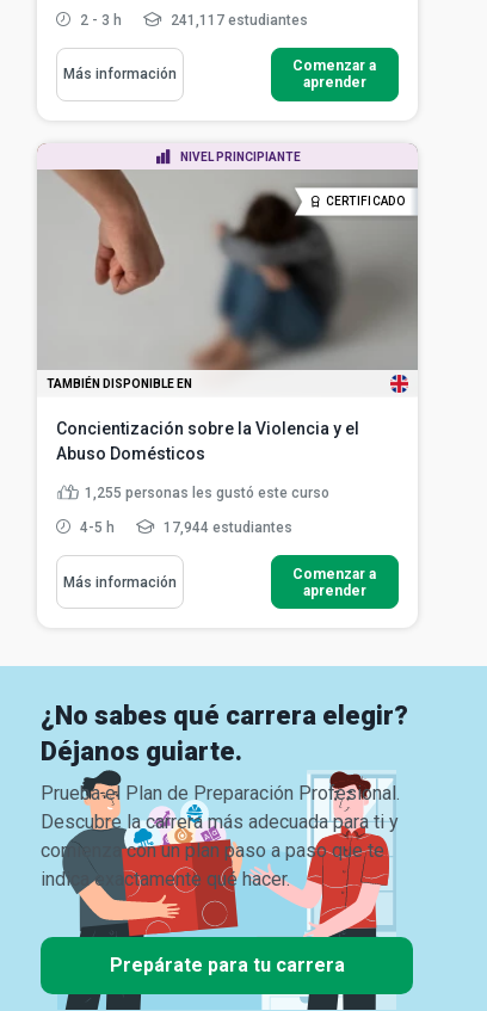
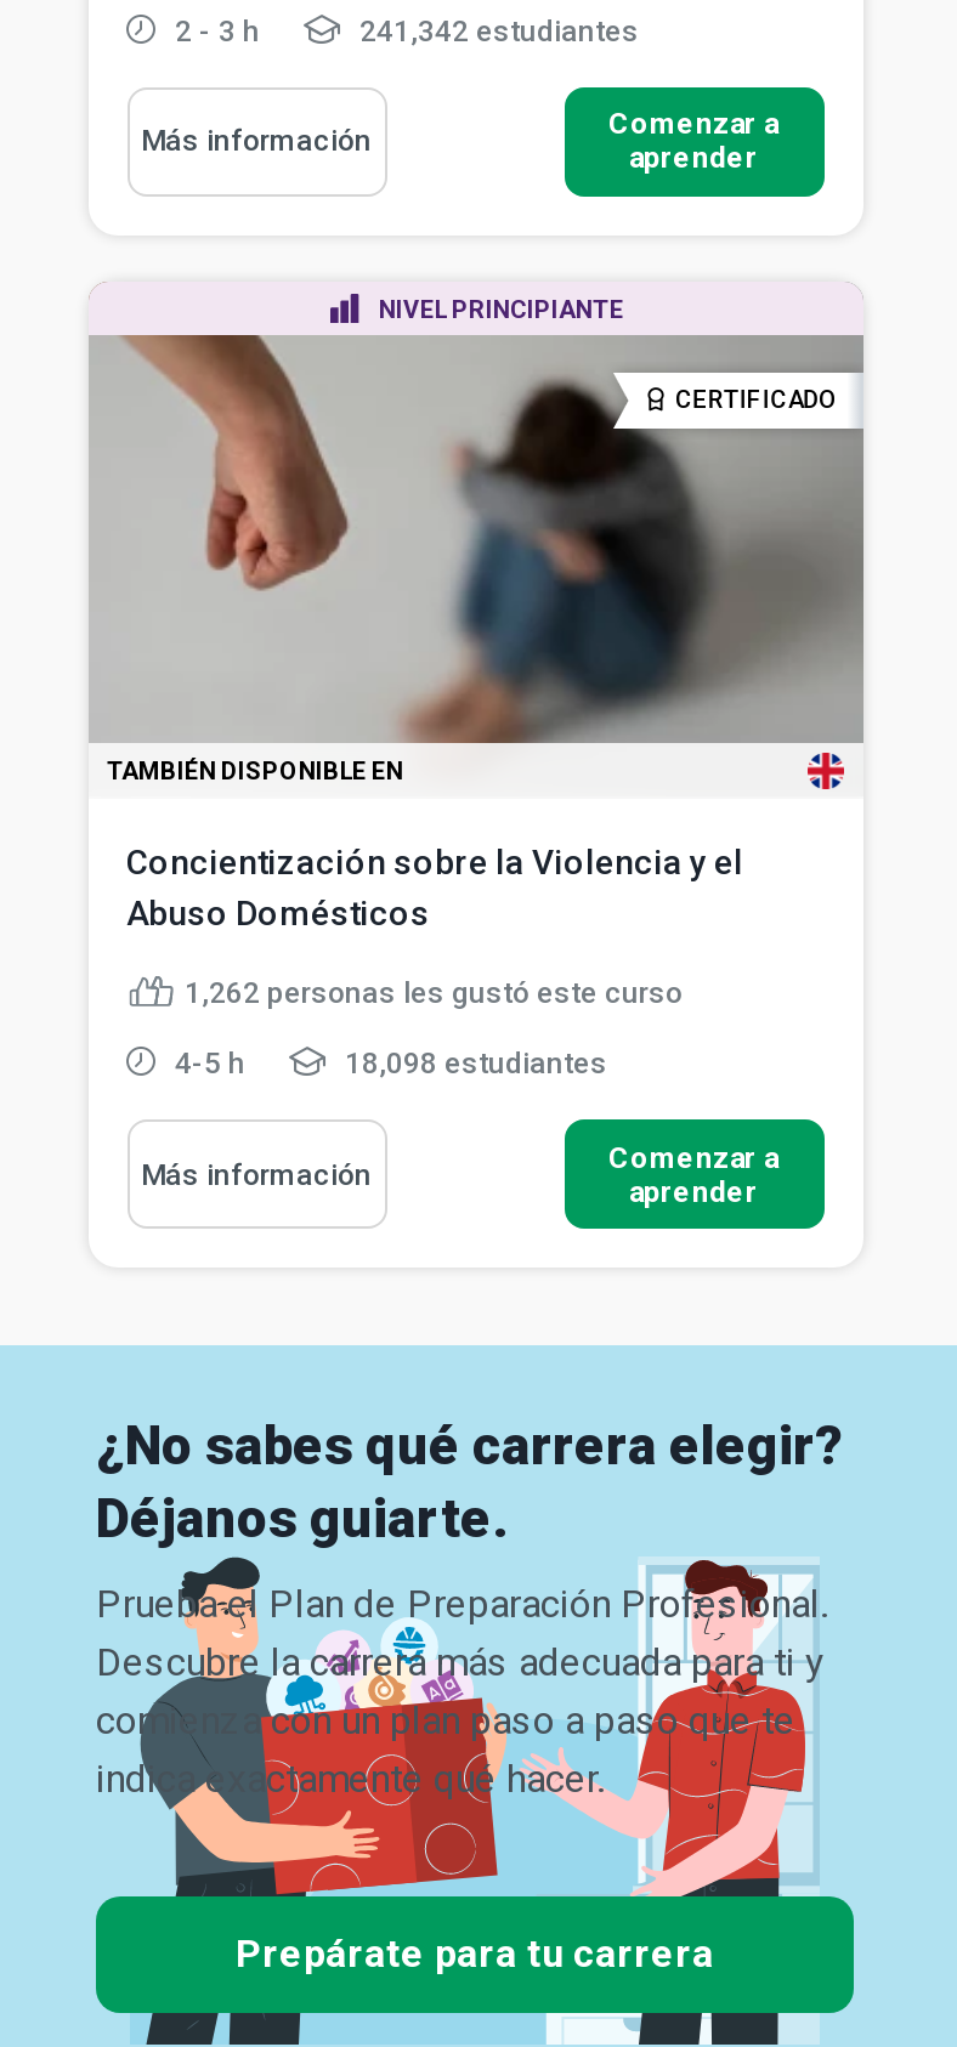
- 241,117 estudiantes
+ 241,342 estudiantes

- 1,255 personas les gustó este curso
+ 1,262 personas les gustó este curso

- 17,944 estudiantes
+ 18,098 estudiantes
